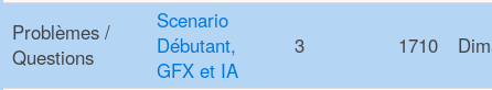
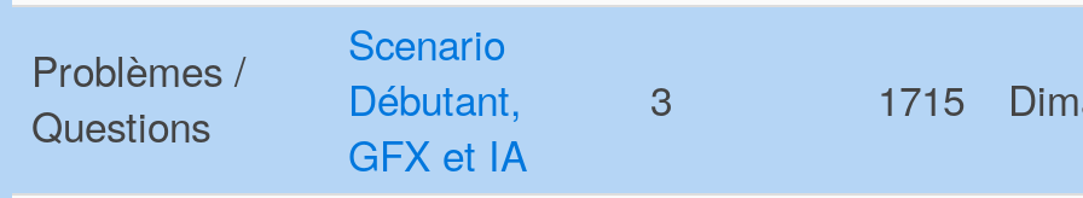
- 1710
+ 1715
